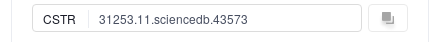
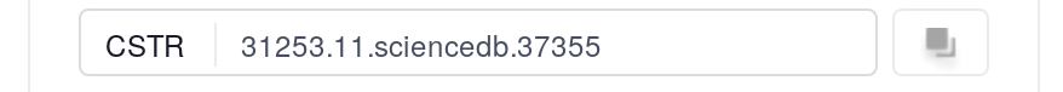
- CSTR 31253.11.sciencedb.43573
+ CSTR 31253.11.sciencedb.37355
